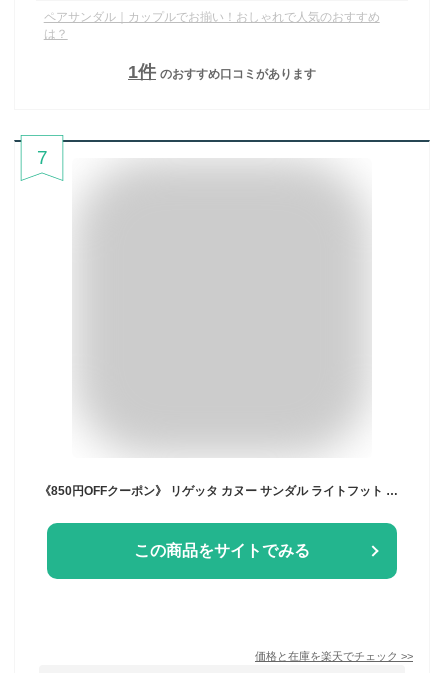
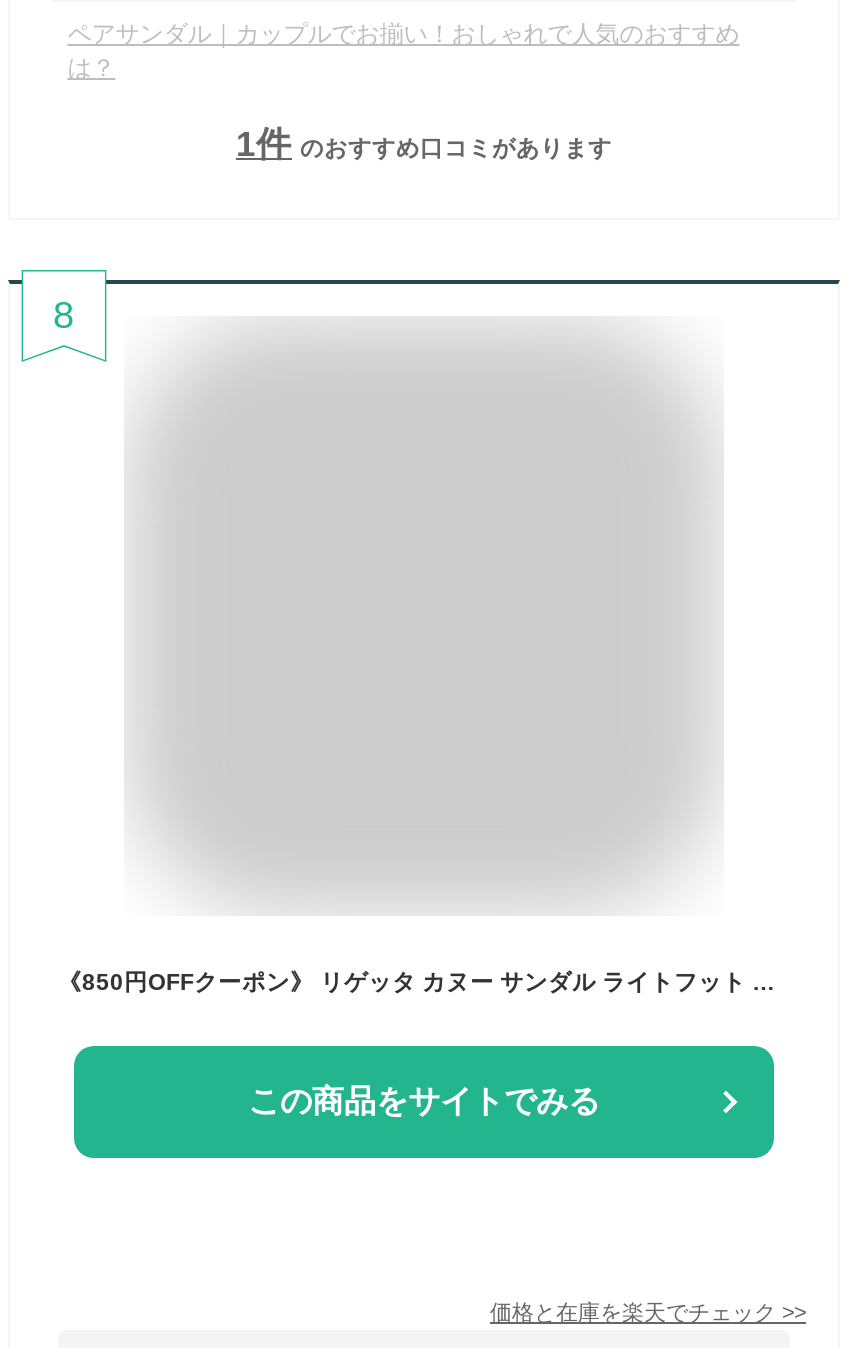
- 7
+ 8
